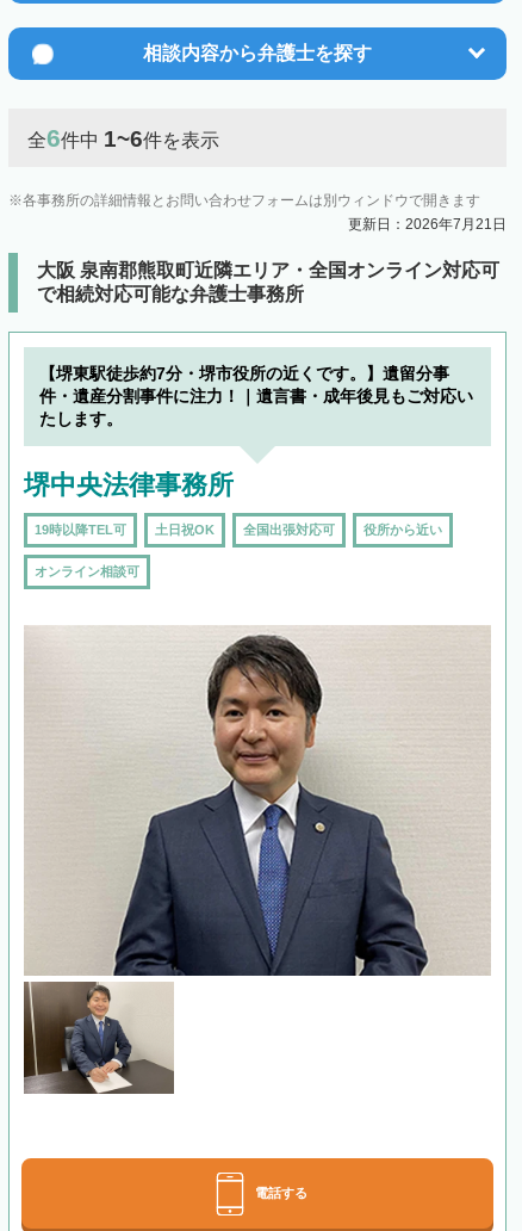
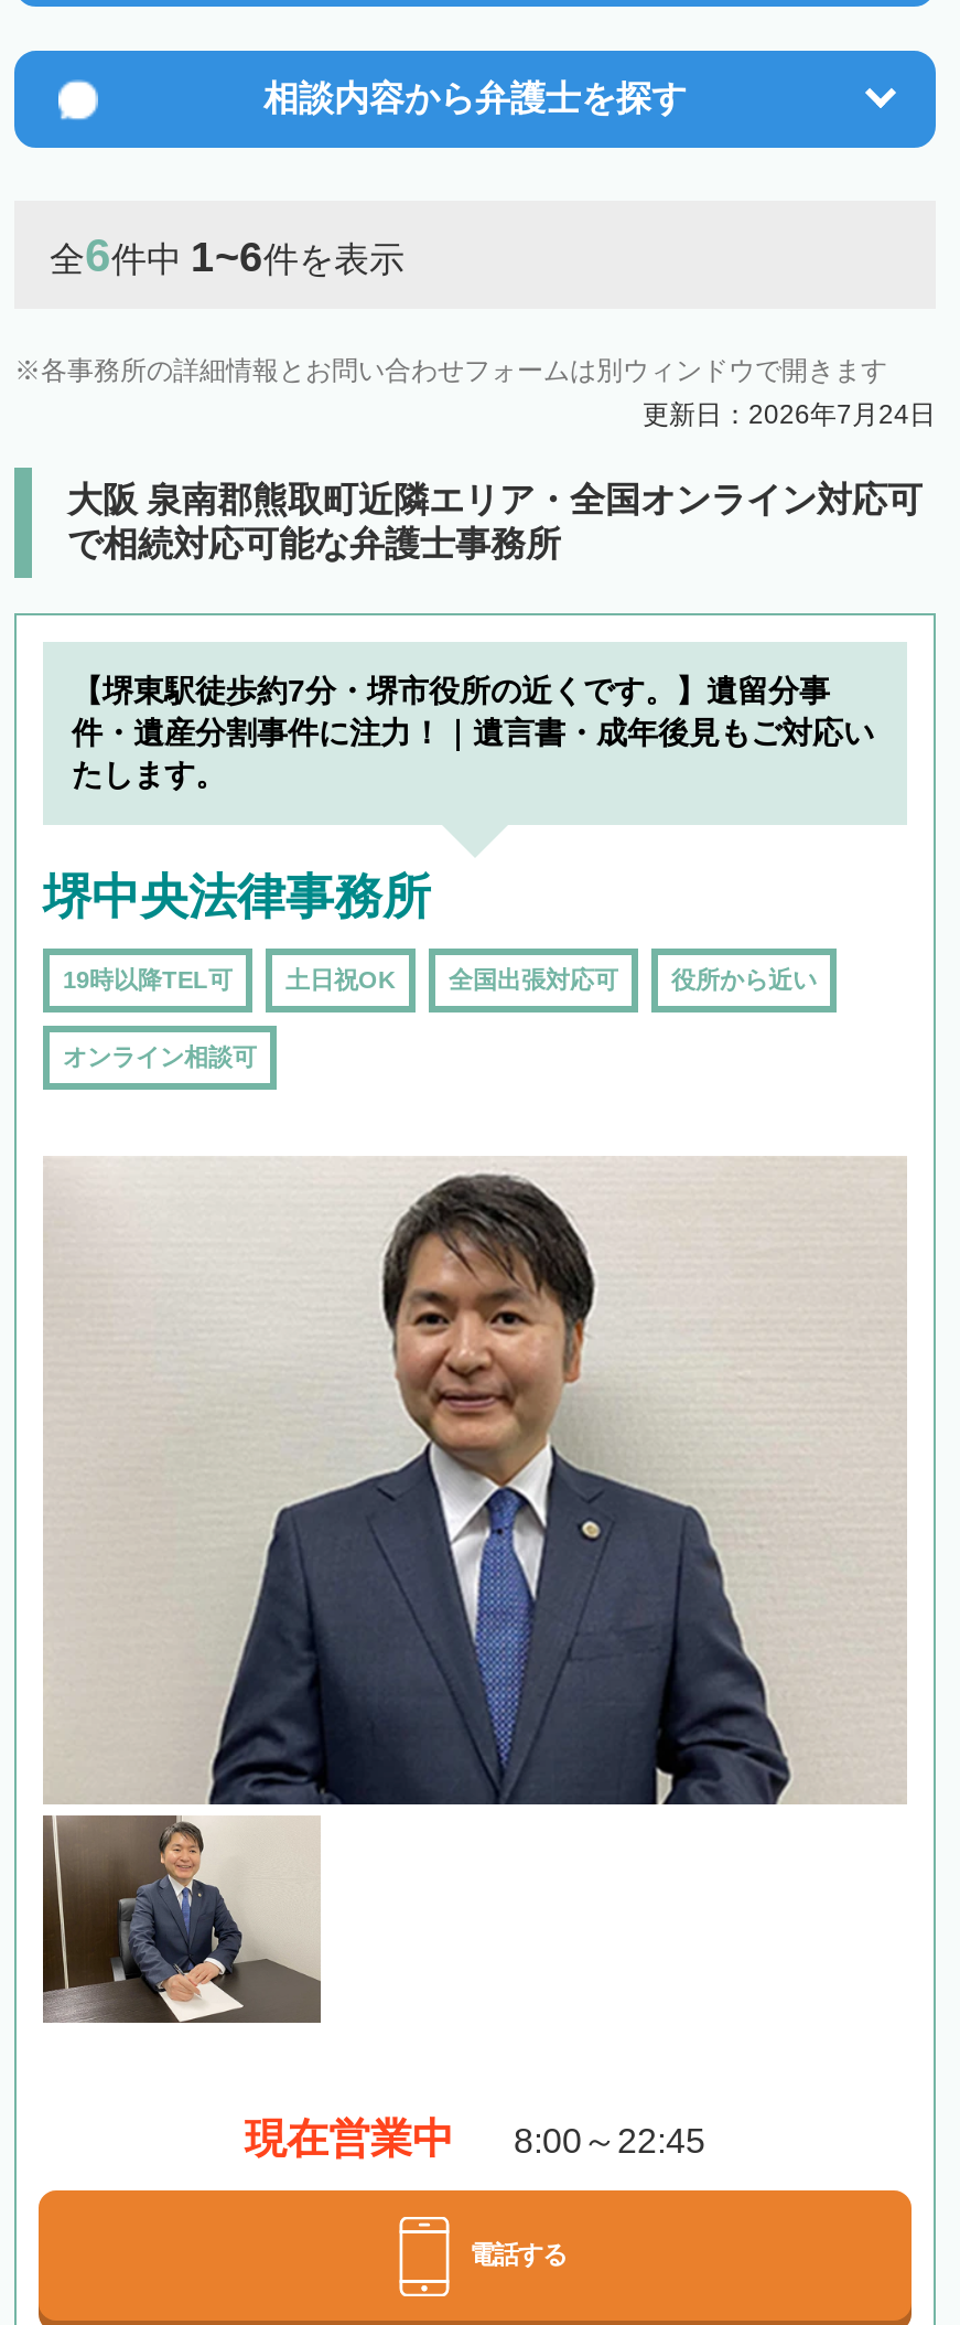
- 更新日：2026年7月21日
+ 更新日：2026年7月24日

+ 現在営業中
+ 8:00～22:45
